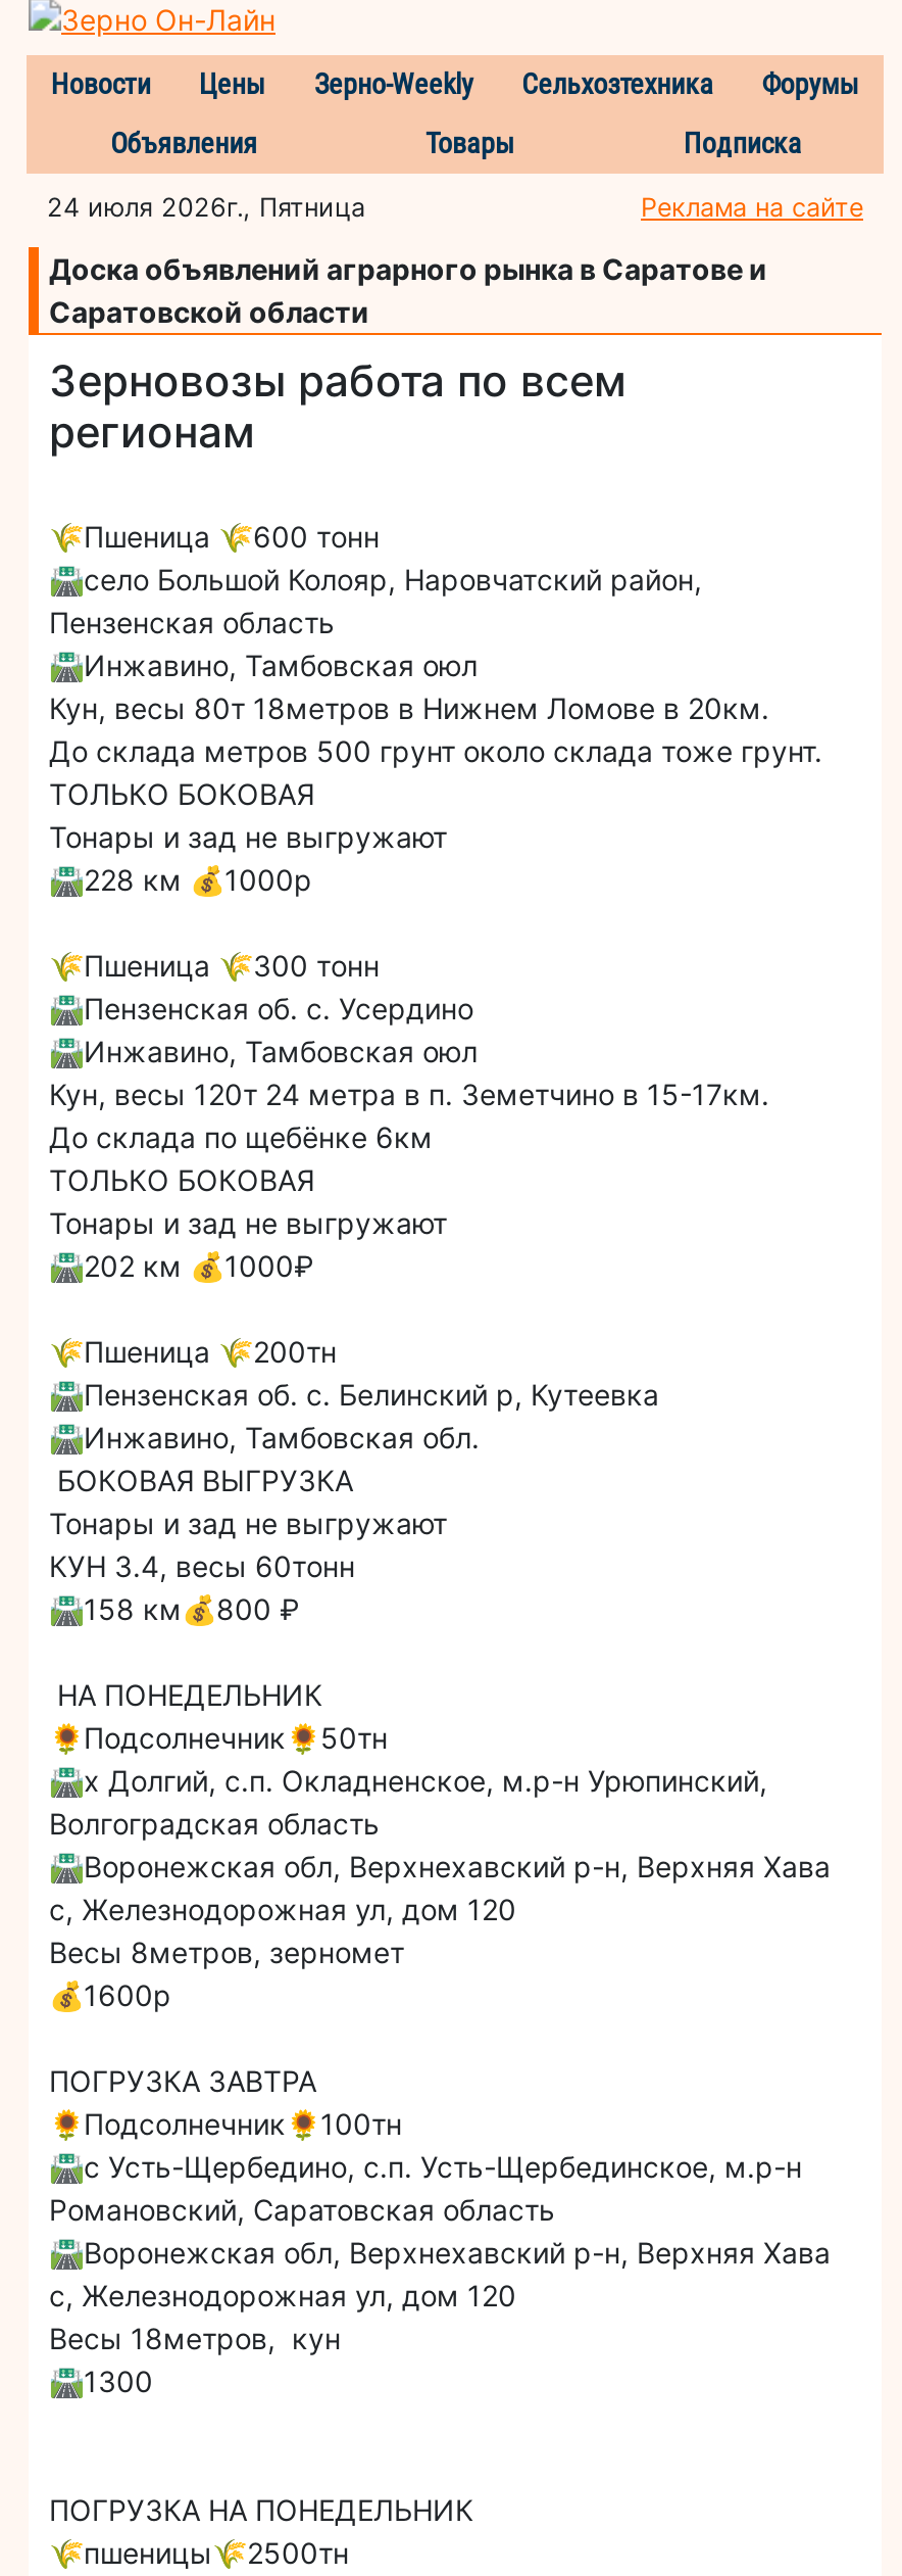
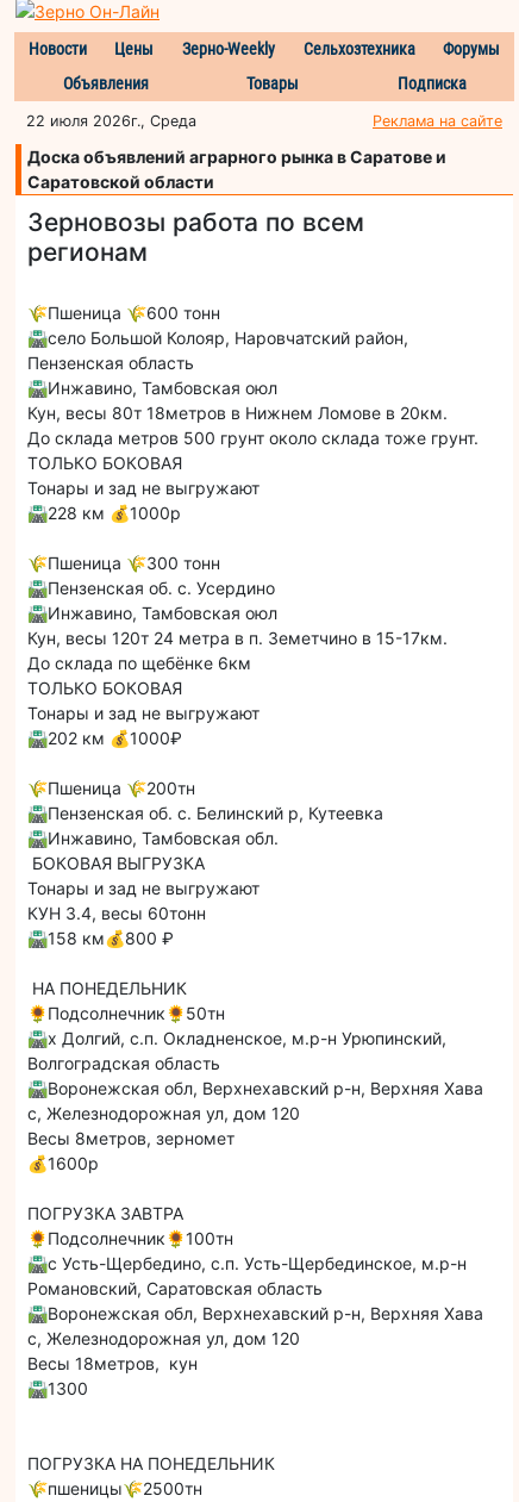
- 24 июля 2026г., Пятница
+ 22 июля 2026г., Среда
